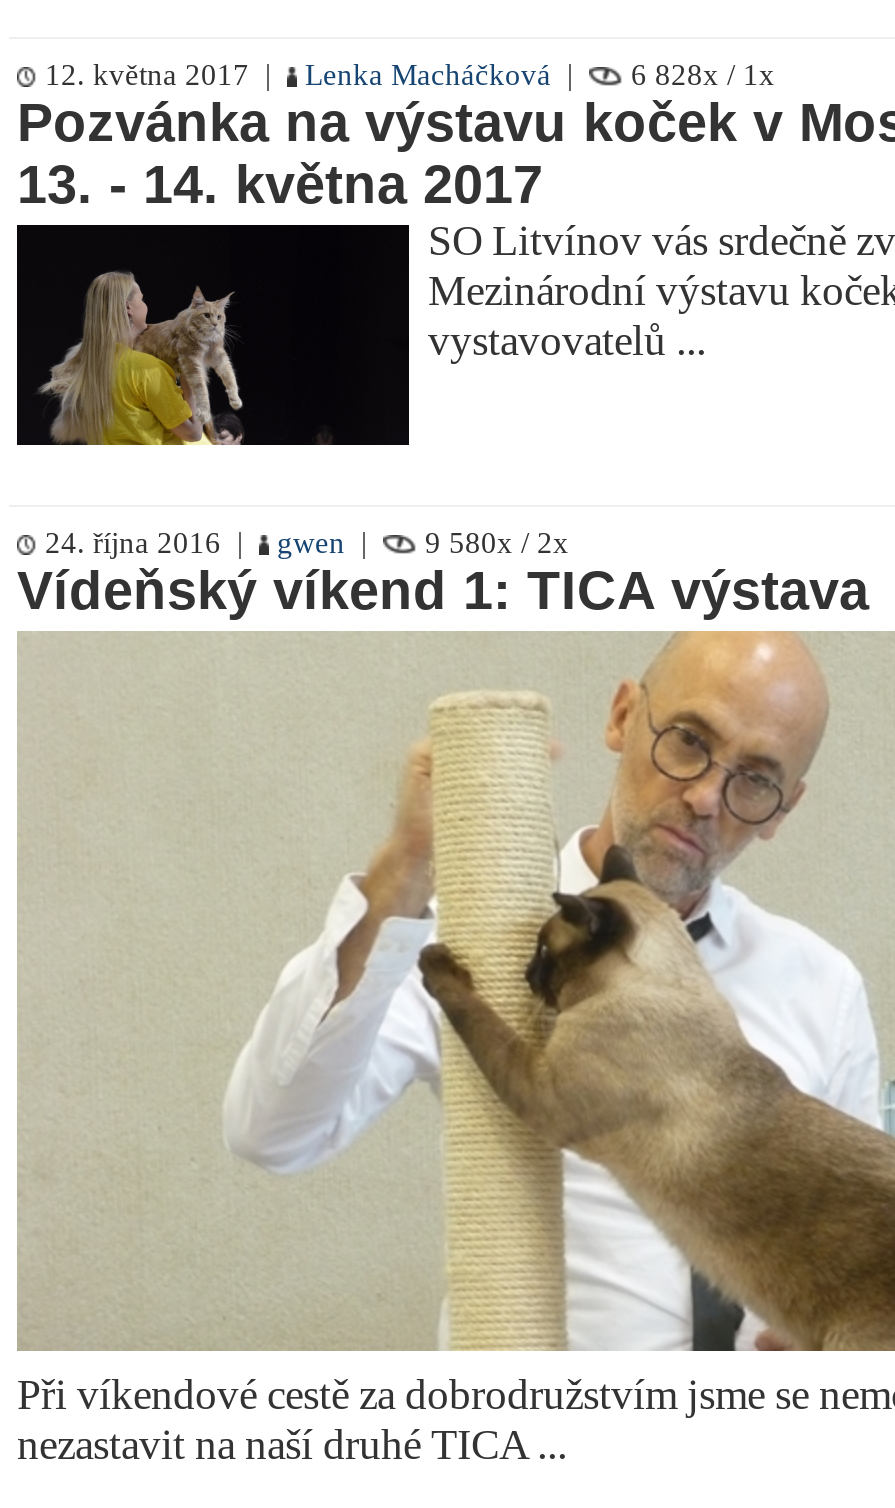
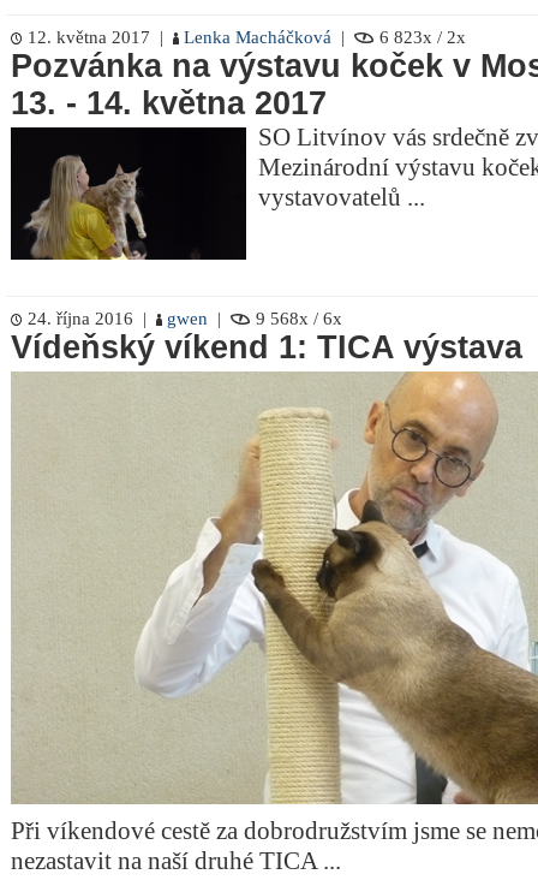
- 6 828x / 1x
+ 6 823x / 2x

- 9 580x / 2x
+ 9 568x / 6x
